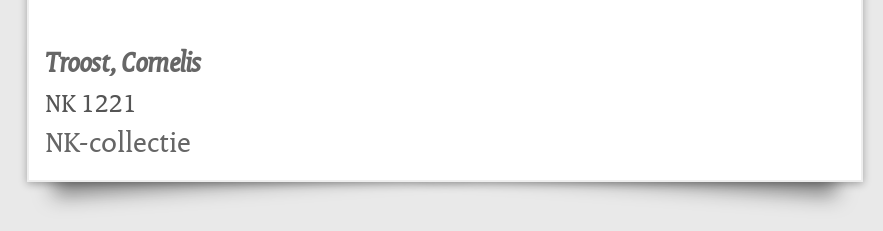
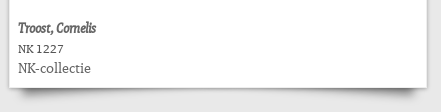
- NK 1221
+ NK 1227
